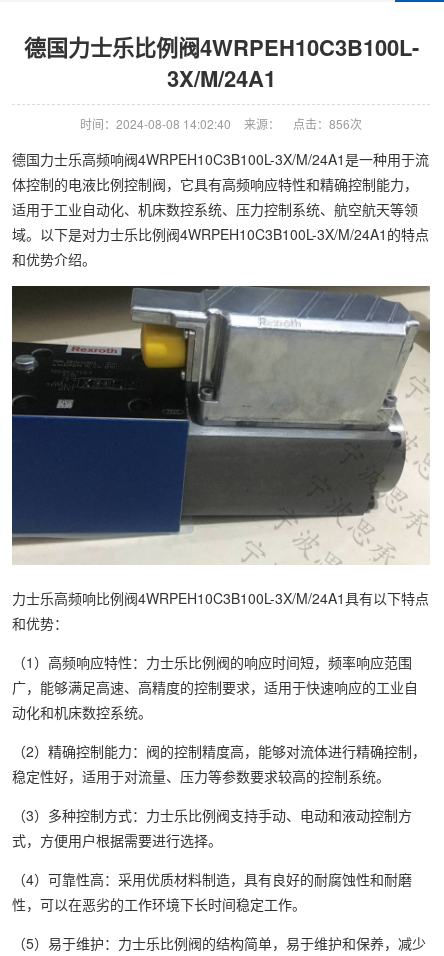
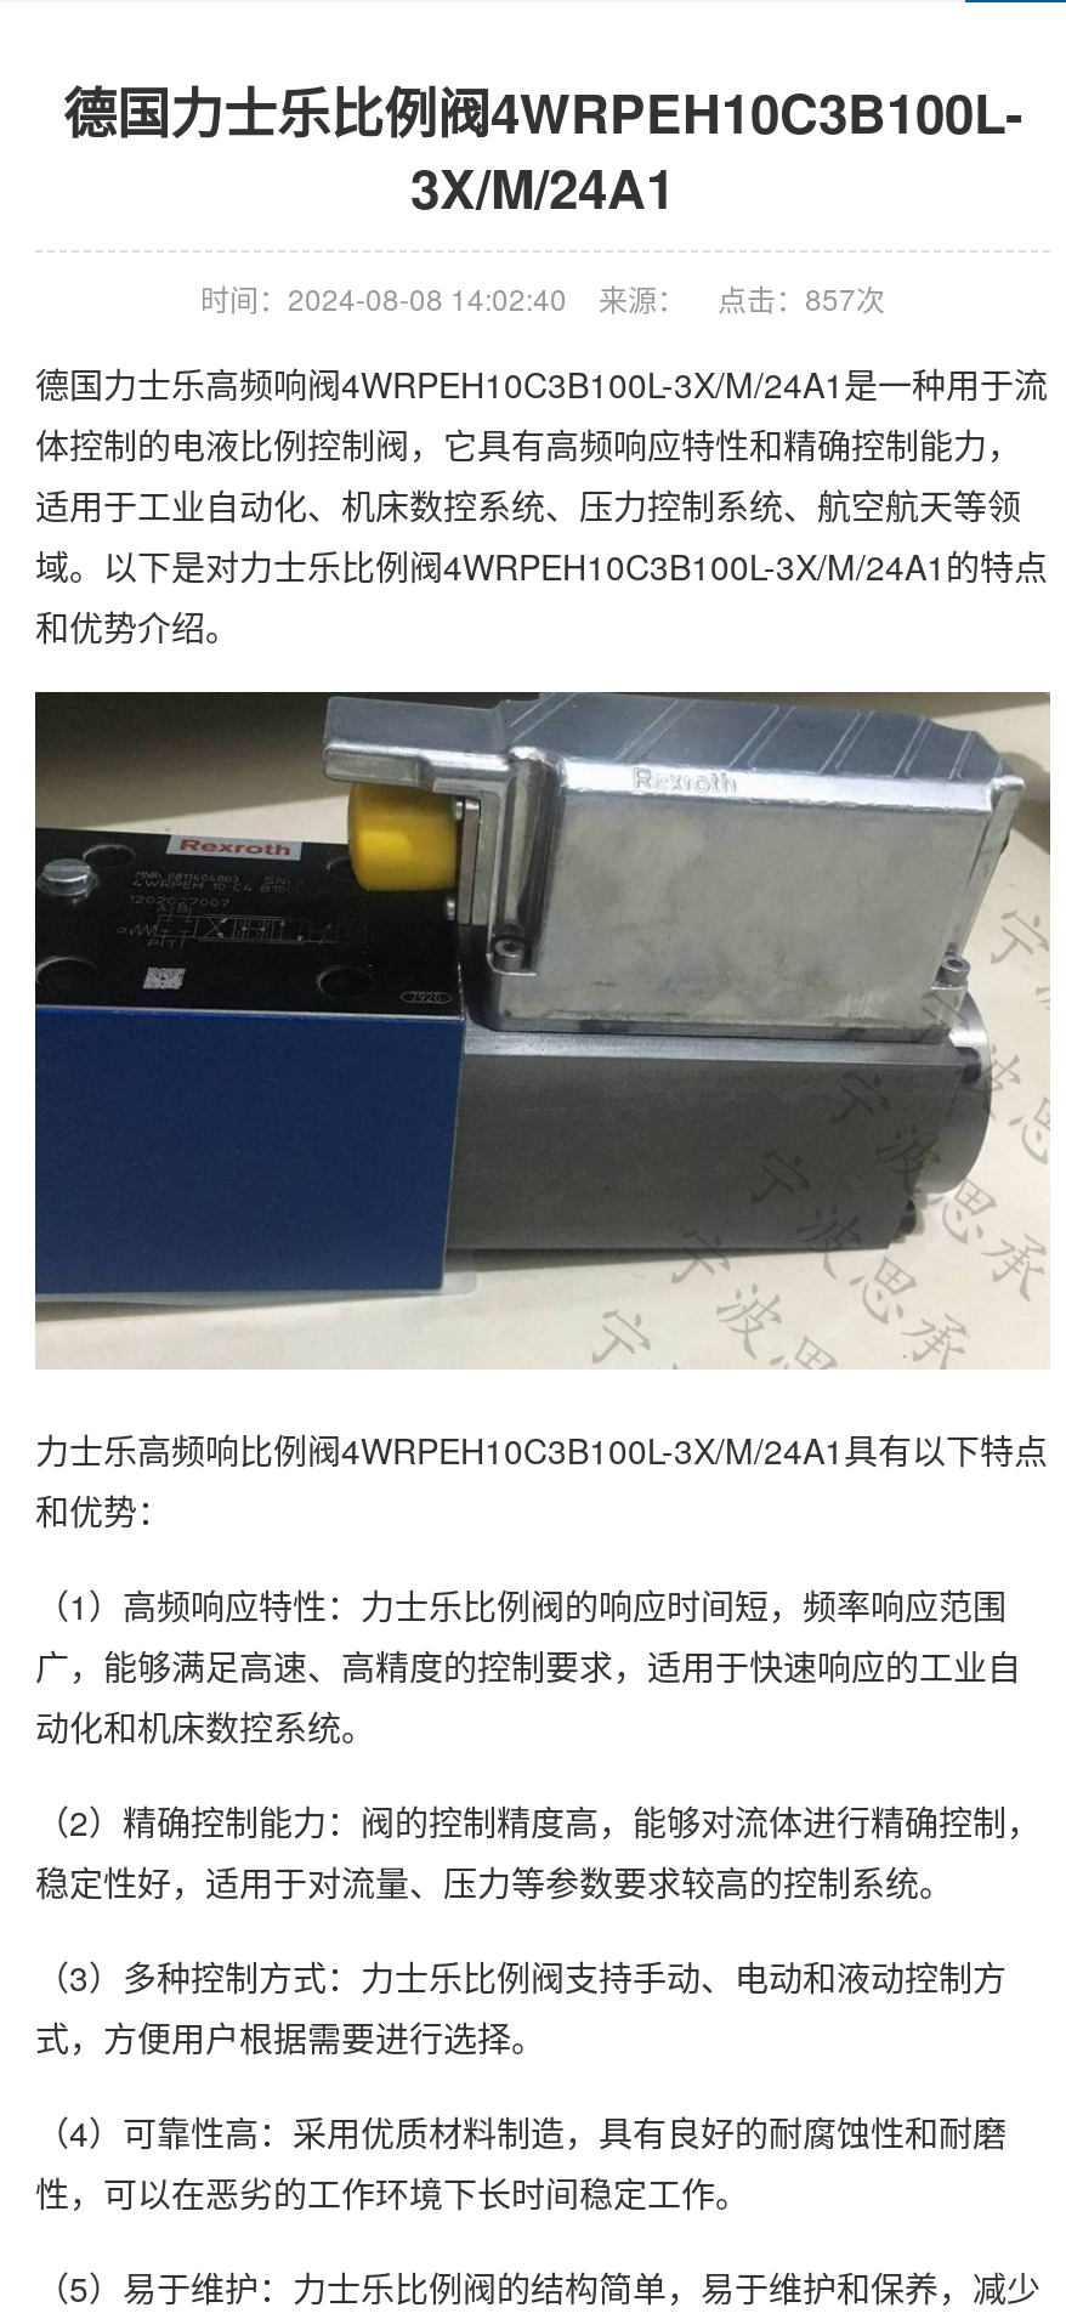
- 时间：2024-08-08 14:02:40 来源： 点击：856次
+ 时间：2024-08-08 14:02:40 来源： 点击：857次
